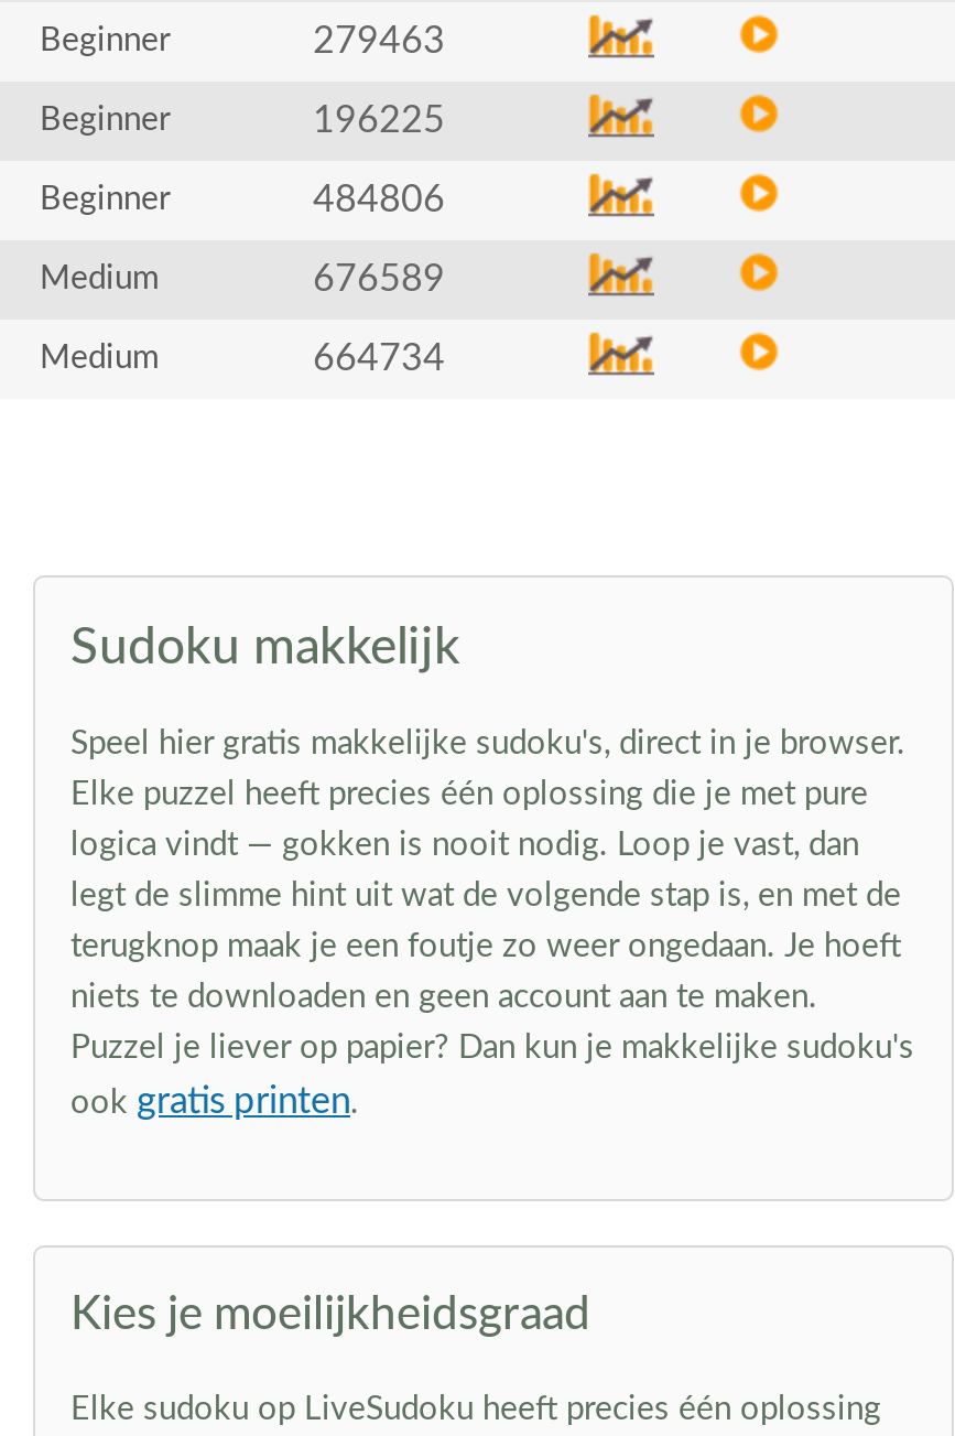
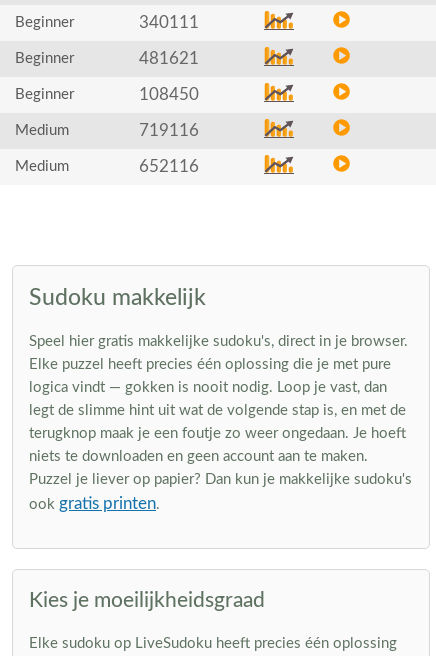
- 279463
+ 340111

- 196225
+ 481621

- 484806
+ 108450

- 676589
+ 719116

- 664734
+ 652116
